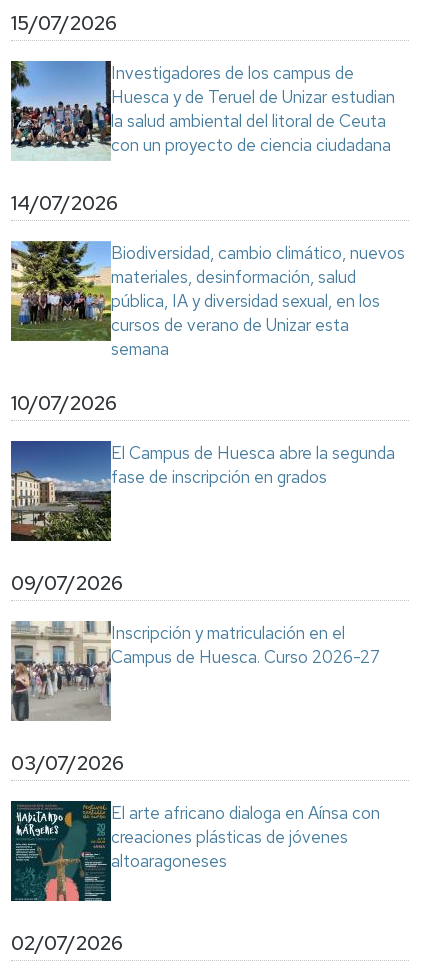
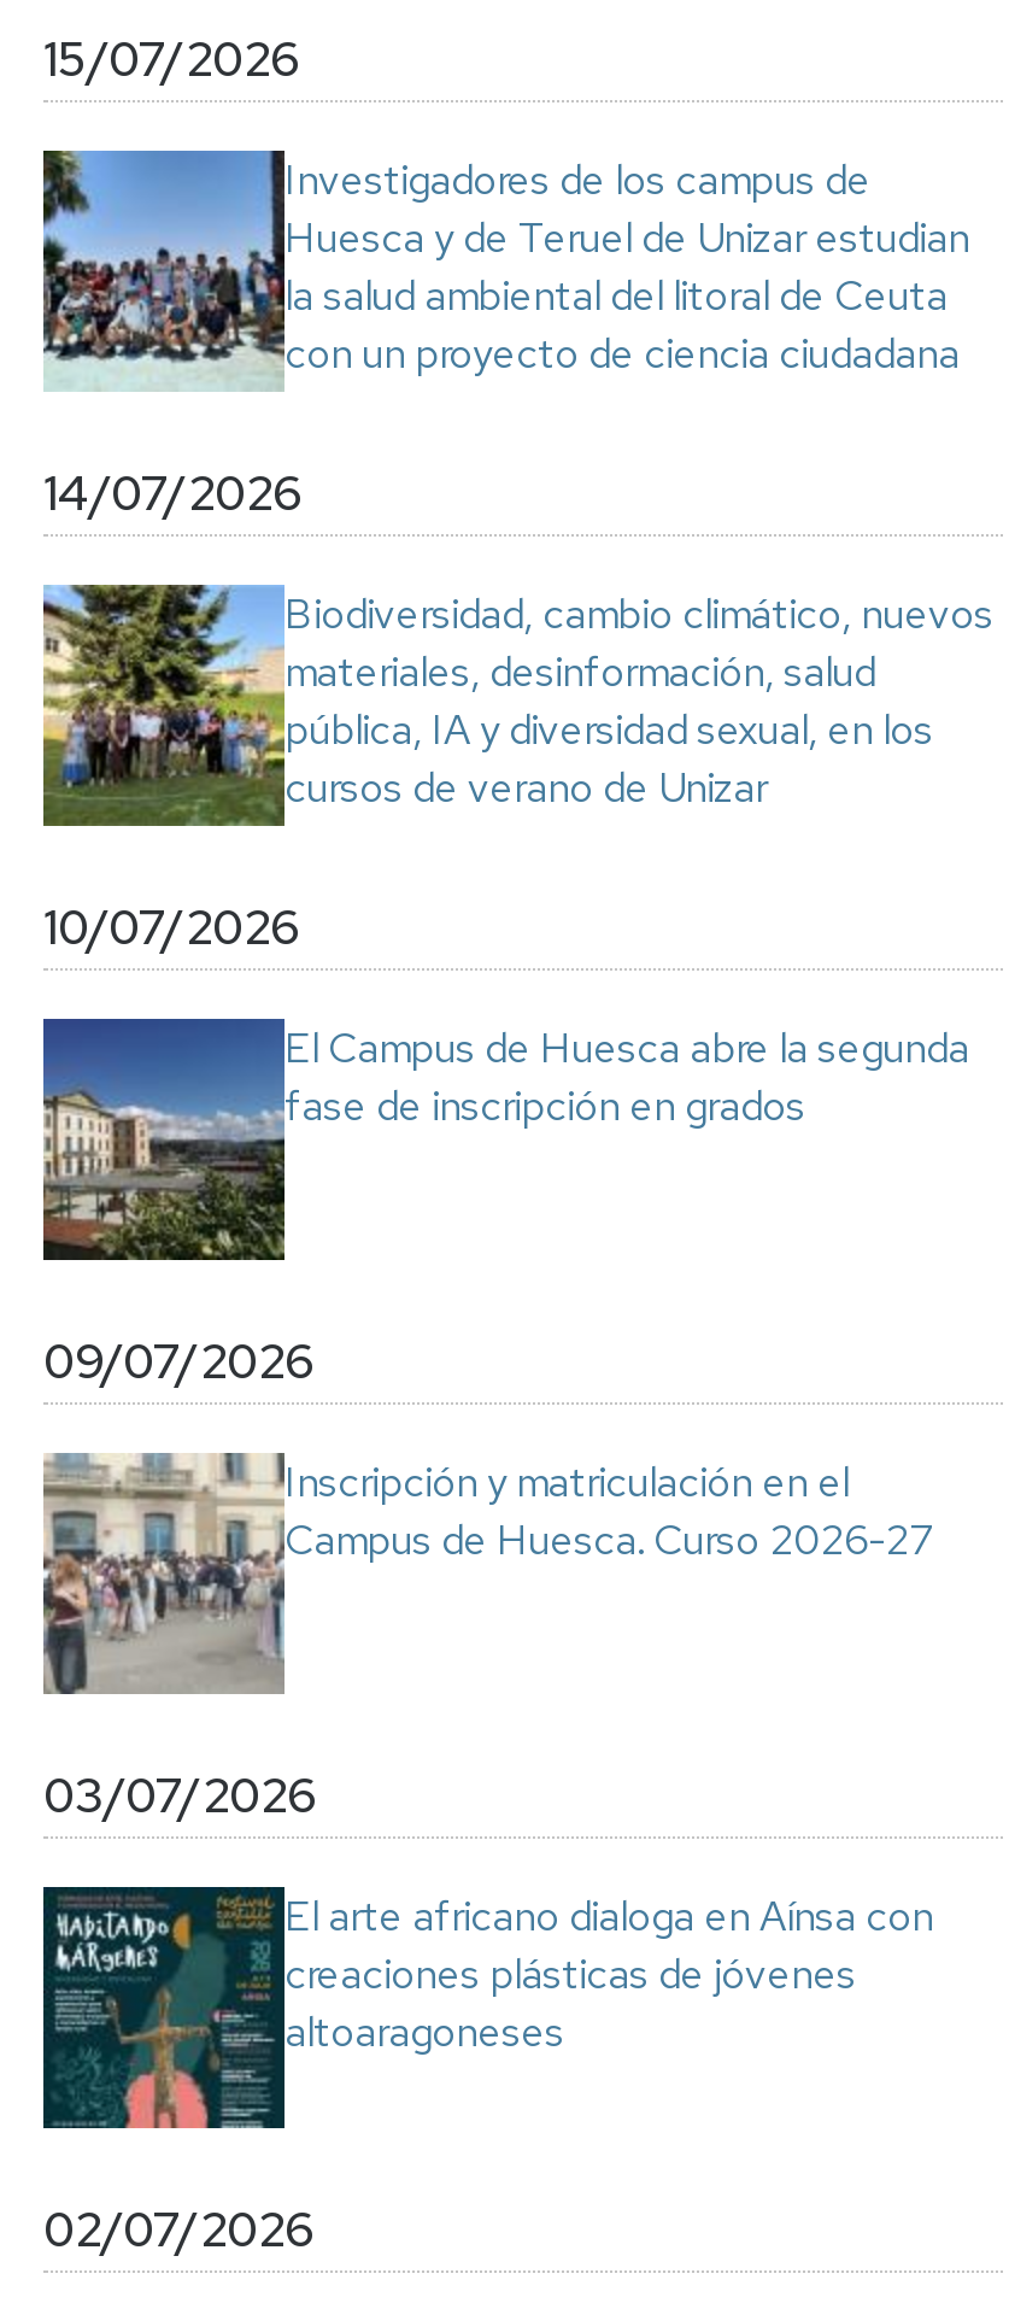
- cursos de verano de Unizar esta
- semana
+ cursos de verano de Unizar
